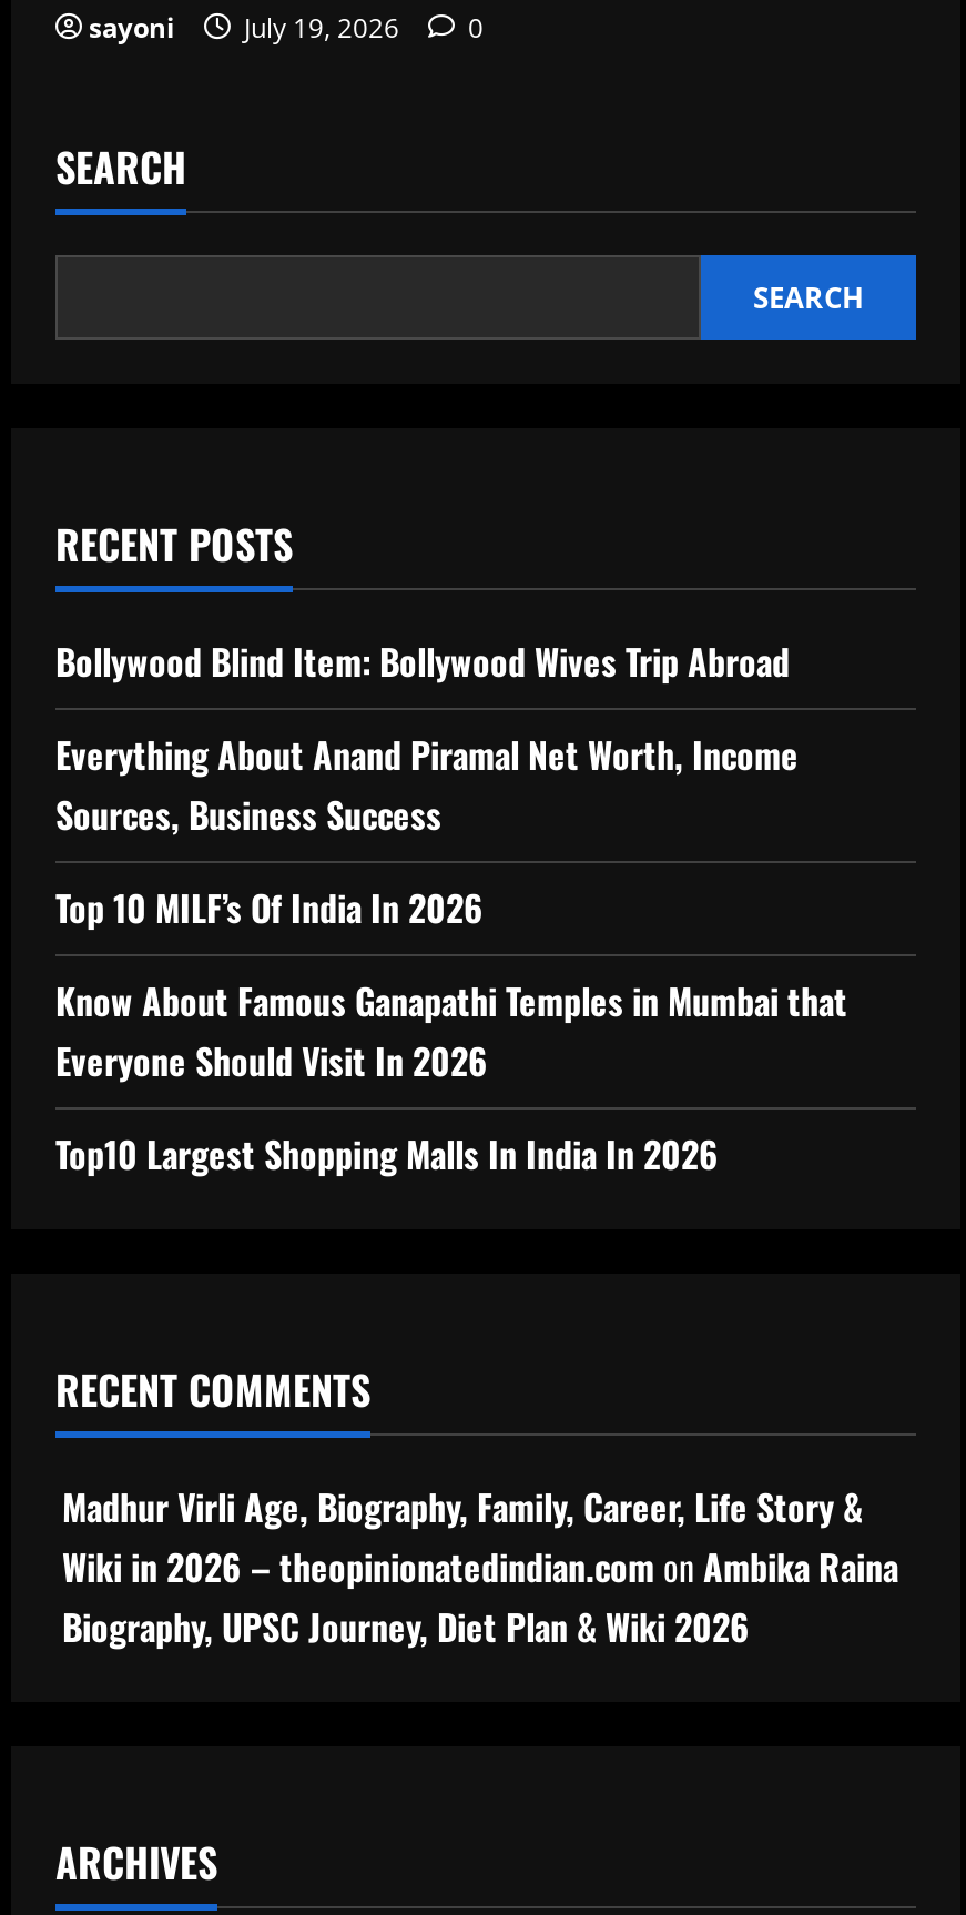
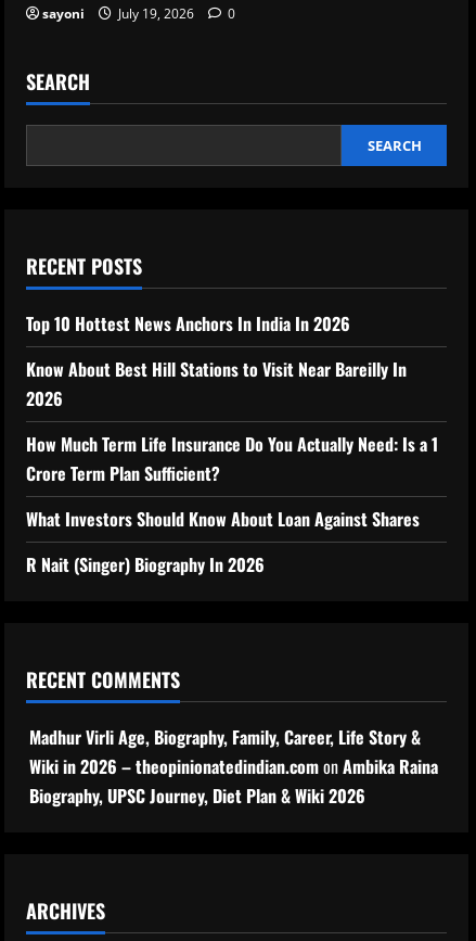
- Bollywood Blind Item: Bollywood Wives Trip Abroad
+ Top 10 Hottest News Anchors In India In 2026

- Everything About Anand Piramal Net Worth, Income
- Sources, Business Success
+ Know About Best Hill Stations to Visit Near Bareilly In
+ 2026

- Top 10 MILF’s Of India In 2026
+ How Much Term Life Insurance Do You Actually Need: Is a 1
+ Crore Term Plan Sufficient?

- Know About Famous Ganapathi Temples in Mumbai that
- Everyone Should Visit In 2026
+ What Investors Should Know About Loan Against Shares

- Top10 Largest Shopping Malls In India In 2026
+ R Nait (Singer) Biography In 2026
